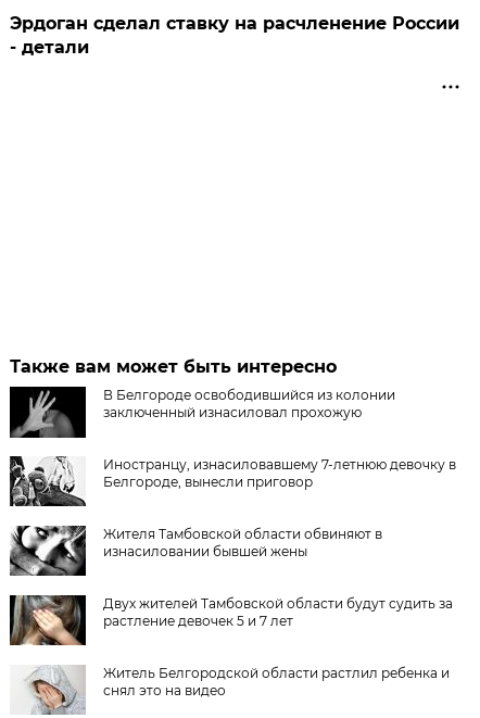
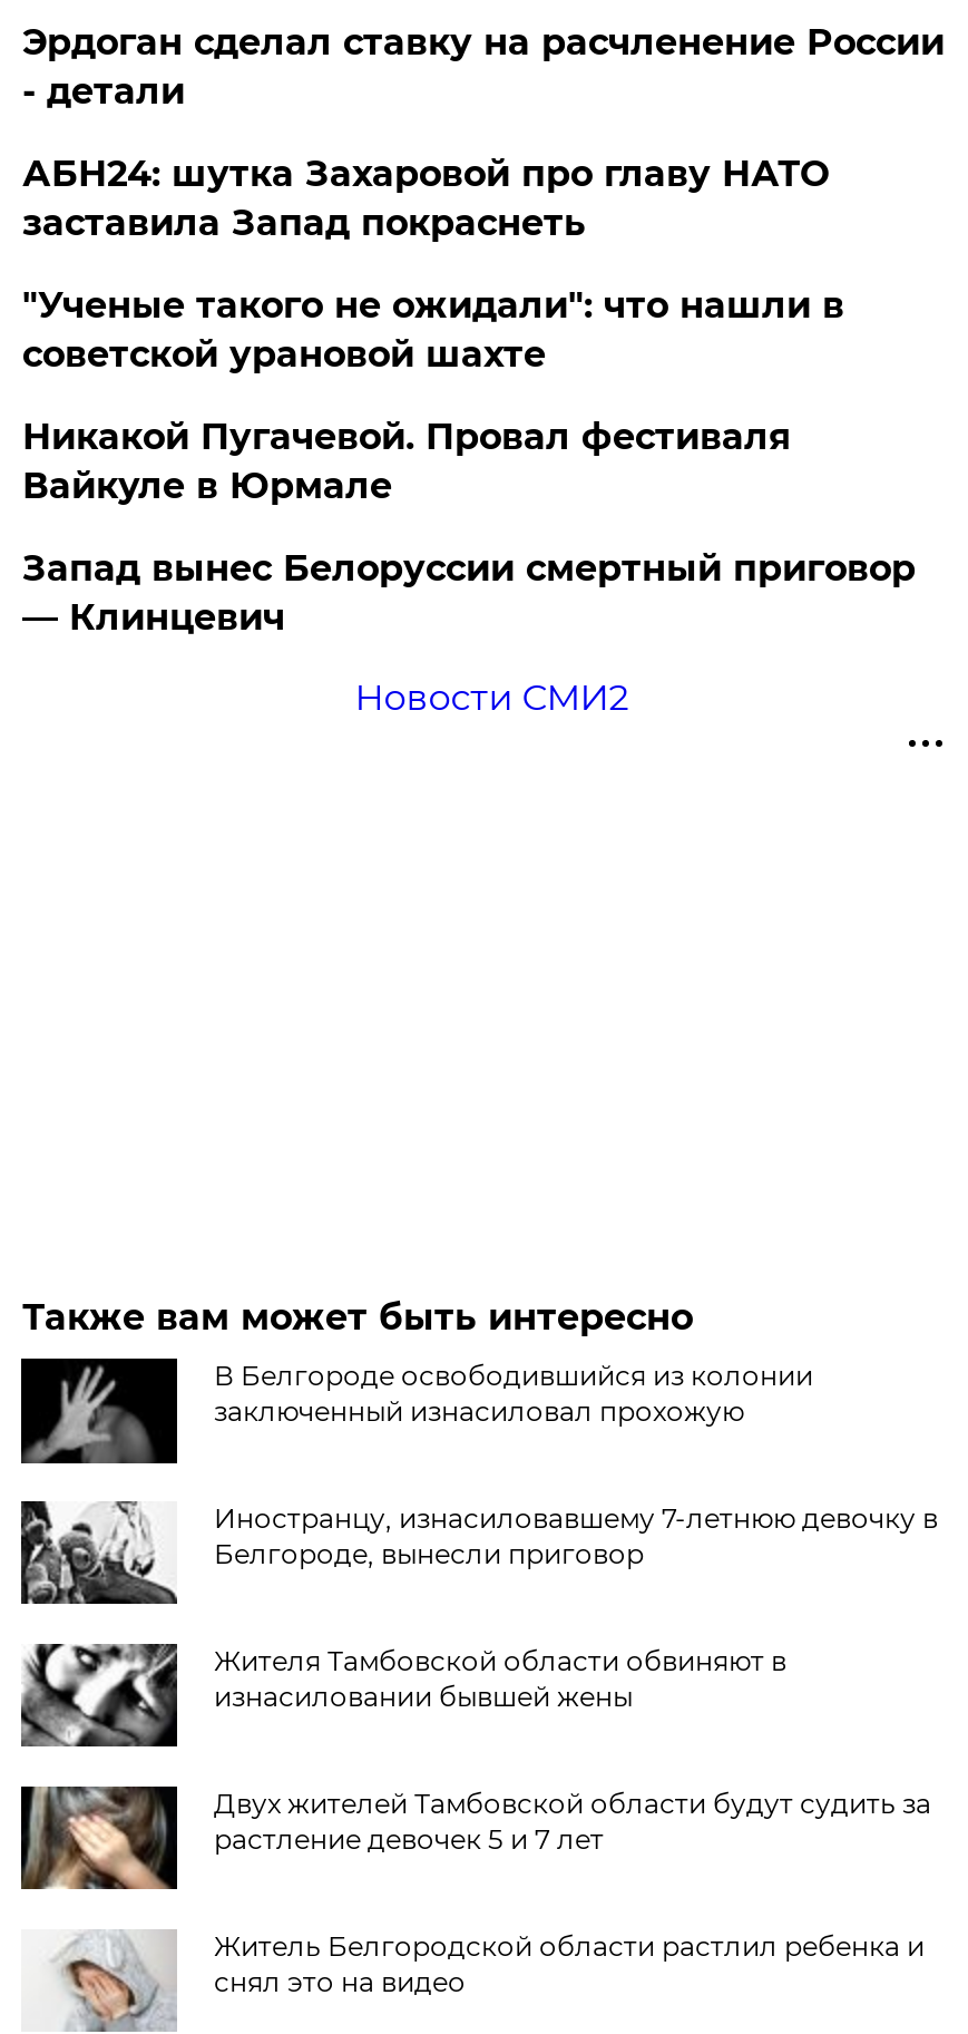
+ АБН24: шутка Захаровой про главу НАТО
+ заставила Запад покраснеть
+ "Ученые такого не ожидали": что нашли в
+ советской урановой шахте
+ Никакой Пугачевой. Провал фестиваля
+ Вайкуле в Юрмале
+ Запад вынес Белоруссии смертный приговор
+ — Клинцевич
+ Новости СМИ2
